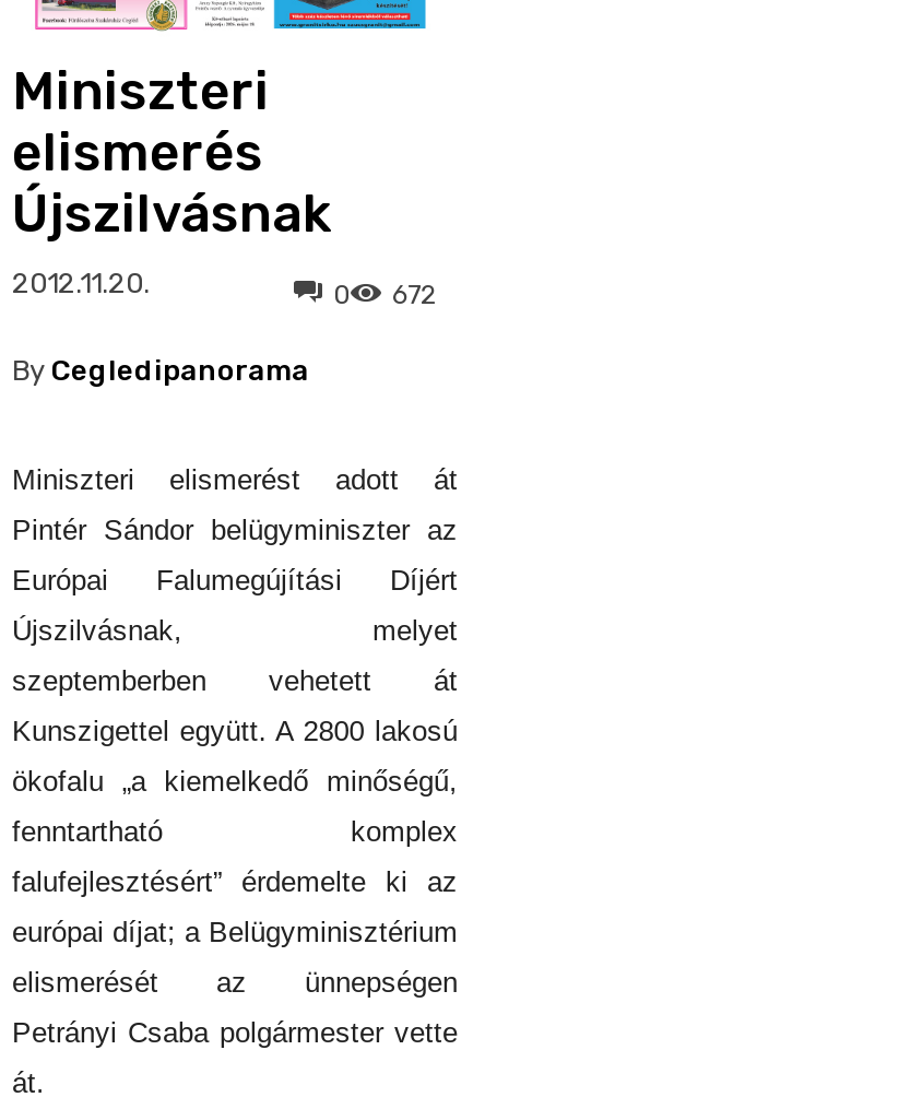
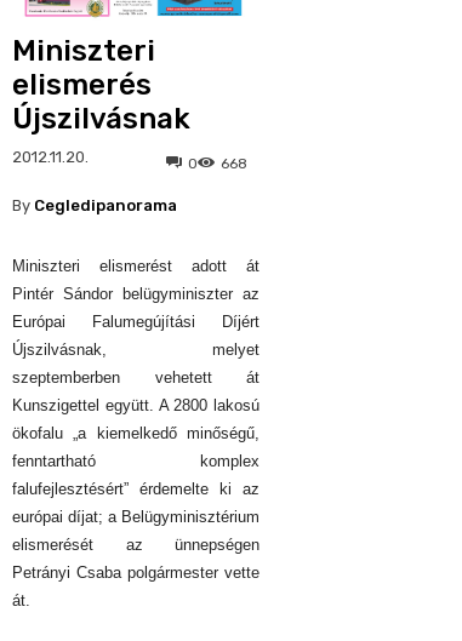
- 672
+ 668
